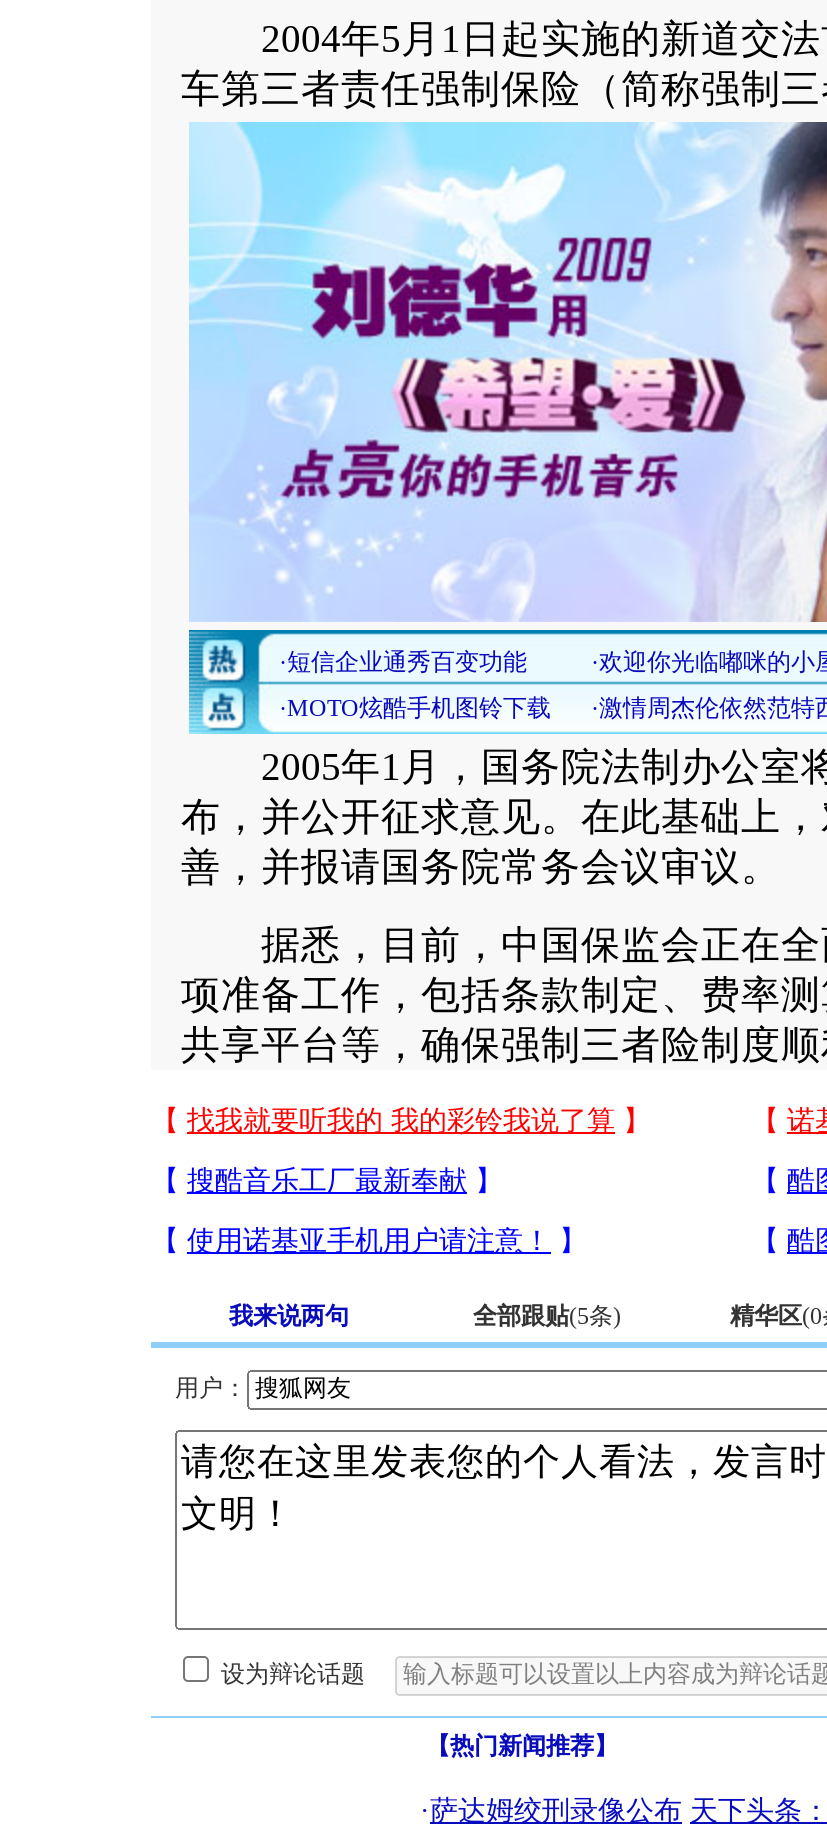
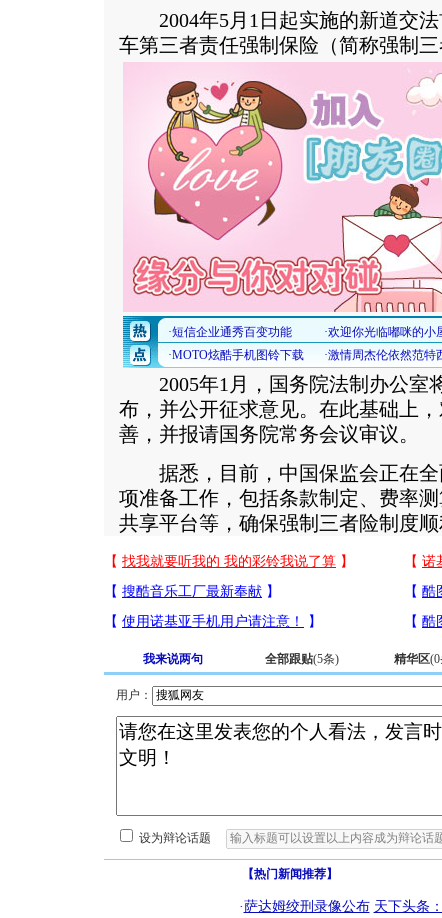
- [image]
+ [image]
